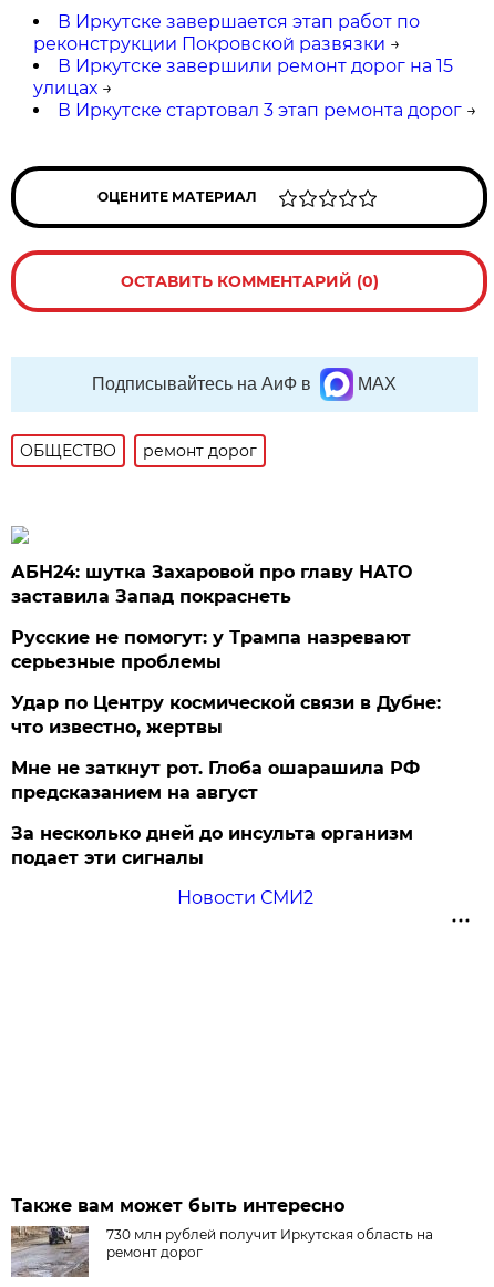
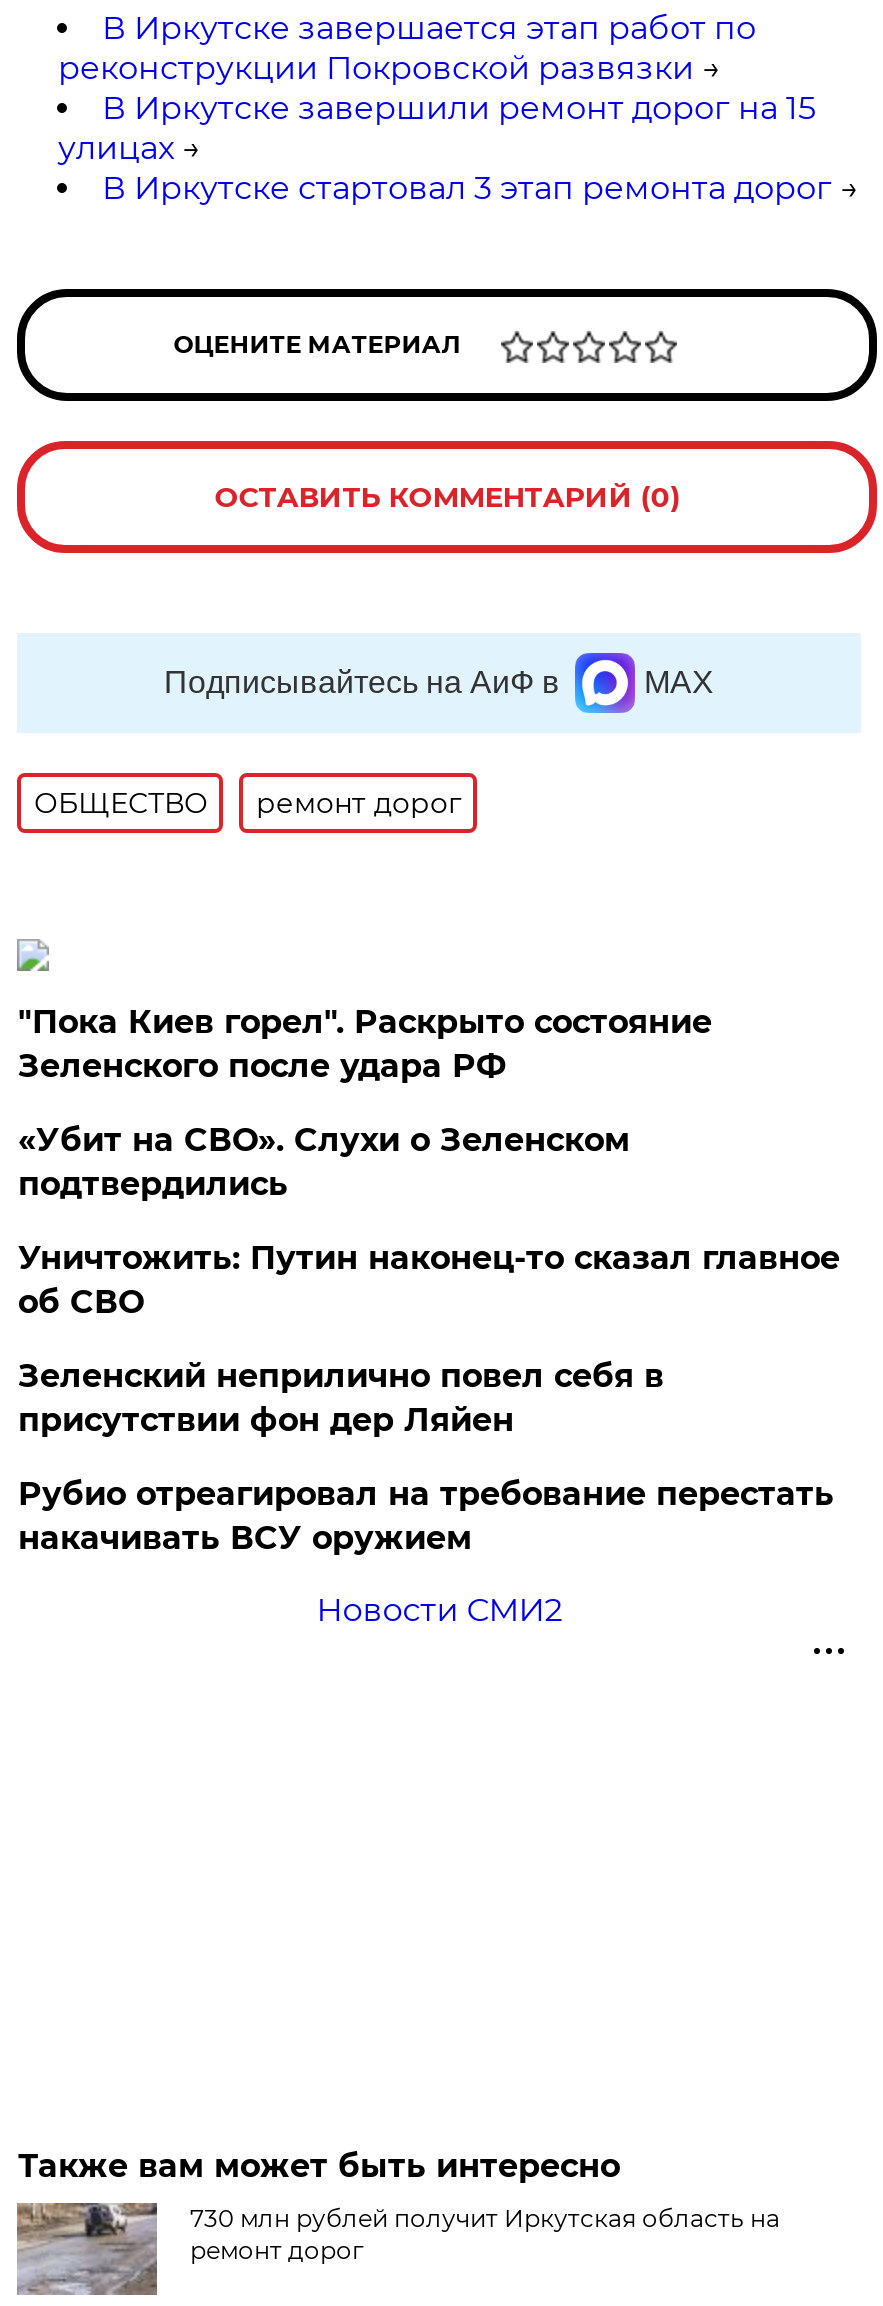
- АБН24: шутка Захаровой про главу НАТО
- заставила Запад покраснеть
+ "Пока Киев горел". Раскрыто состояние
+ Зеленского после удара РФ

- Русские не помогут: у Трампа назревают
- серьезные проблемы
+ «Убит на СВО». Слухи о Зеленском
+ подтвердились

- Удар по Центру космической связи в Дубне:
- что известно, жертвы
+ Уничтожить: Путин наконец-то сказал главное
+ об СВО

- Мне не заткнут рот. Глоба ошарашила РФ
- предсказанием на август
+ Зеленский неприлично повел cебя в
+ присутствии фон дер Ляйен

- За несколько дней до инсульта организм
- подает эти сигналы
+ Рубио отреагировал на требование перестать
+ накачивать ВСУ оружием
